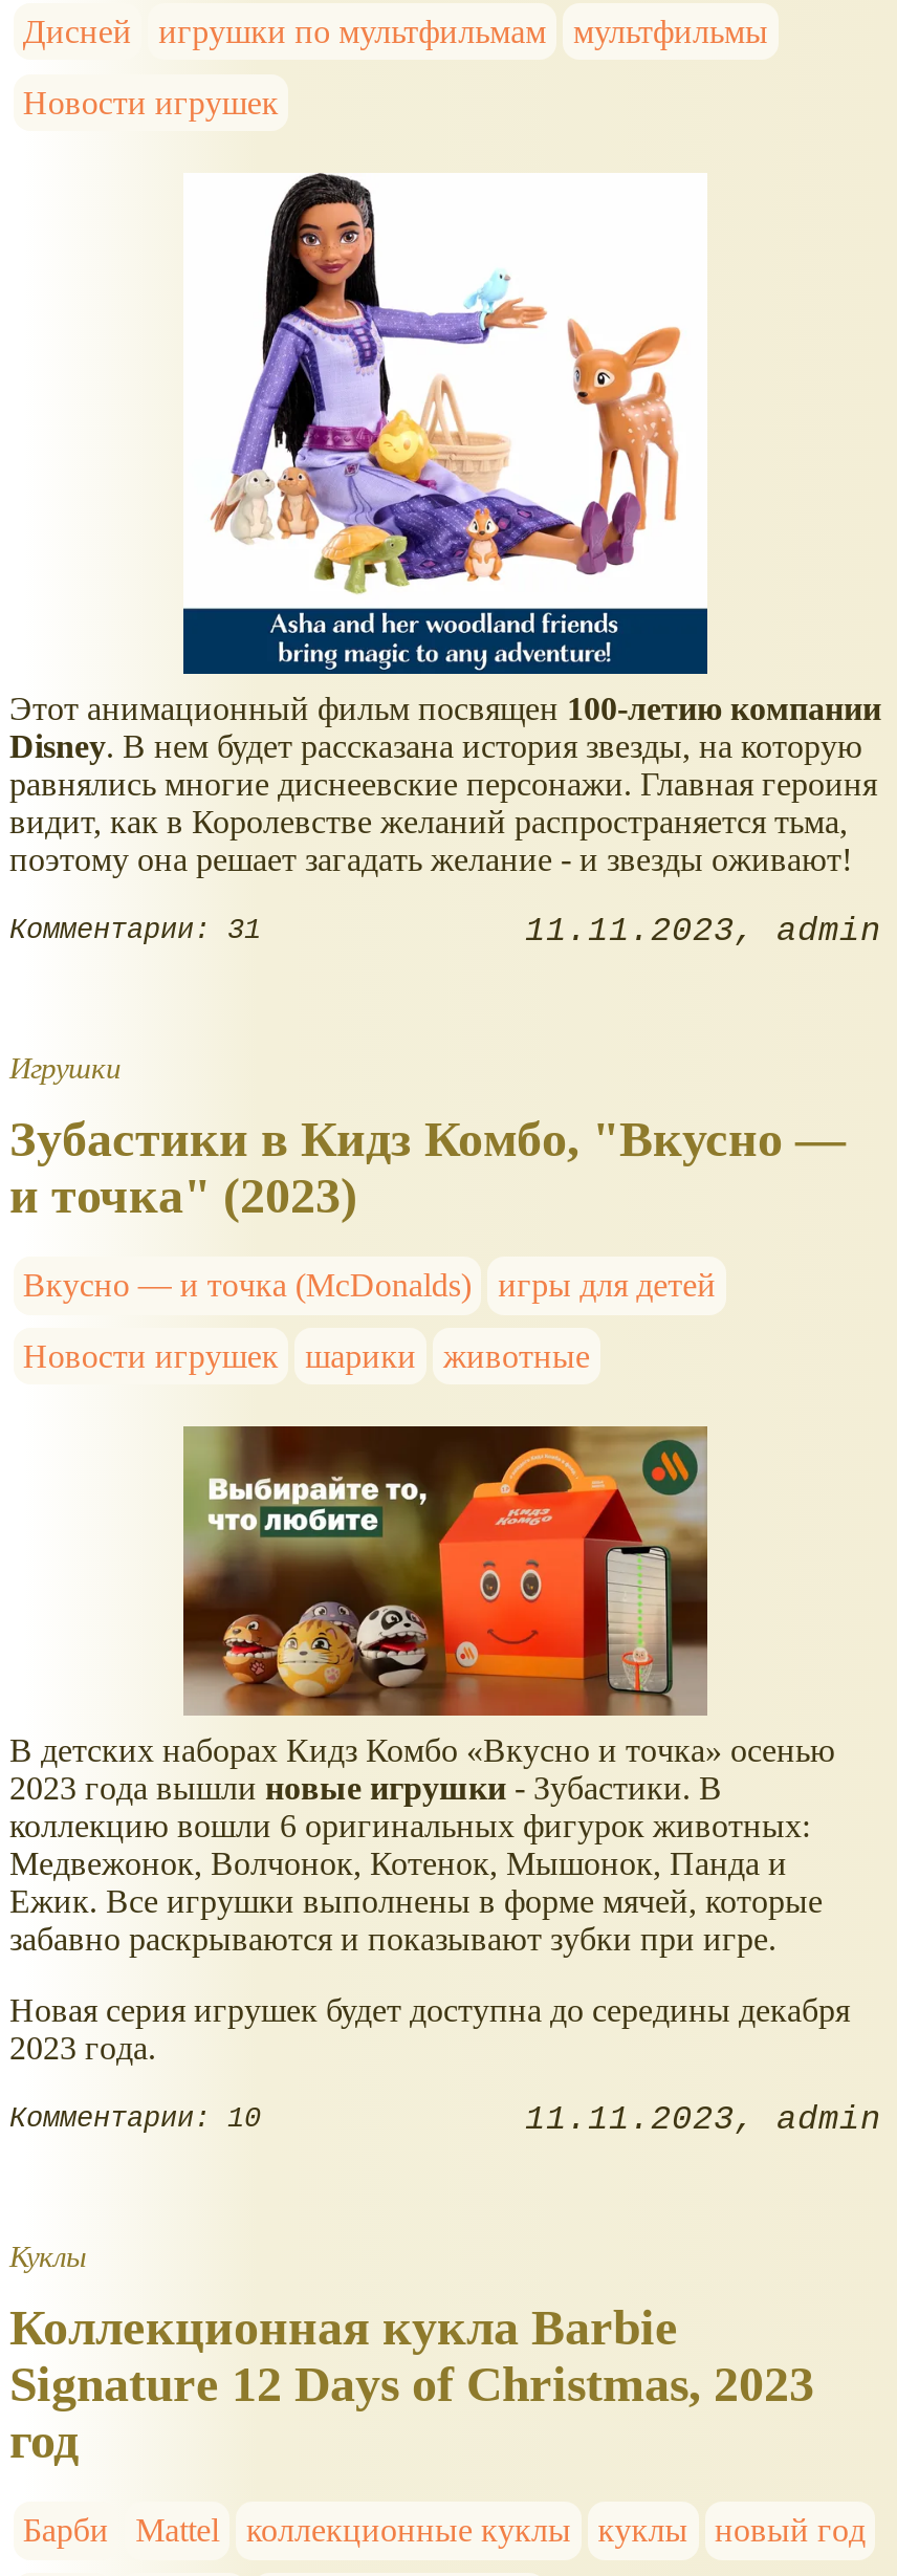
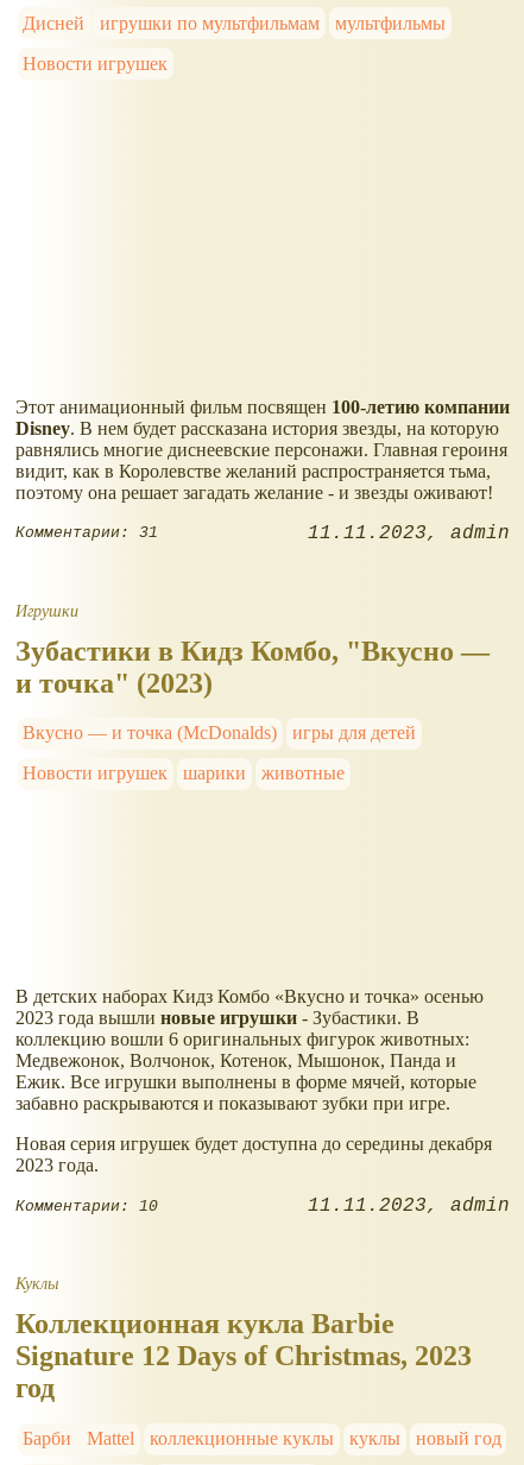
- [image]

- [image]
